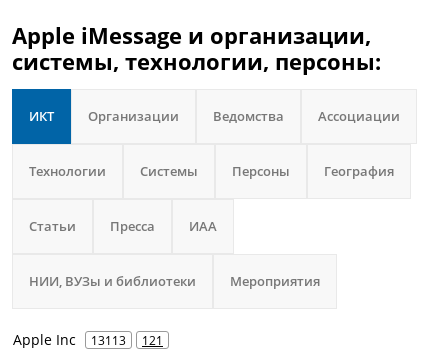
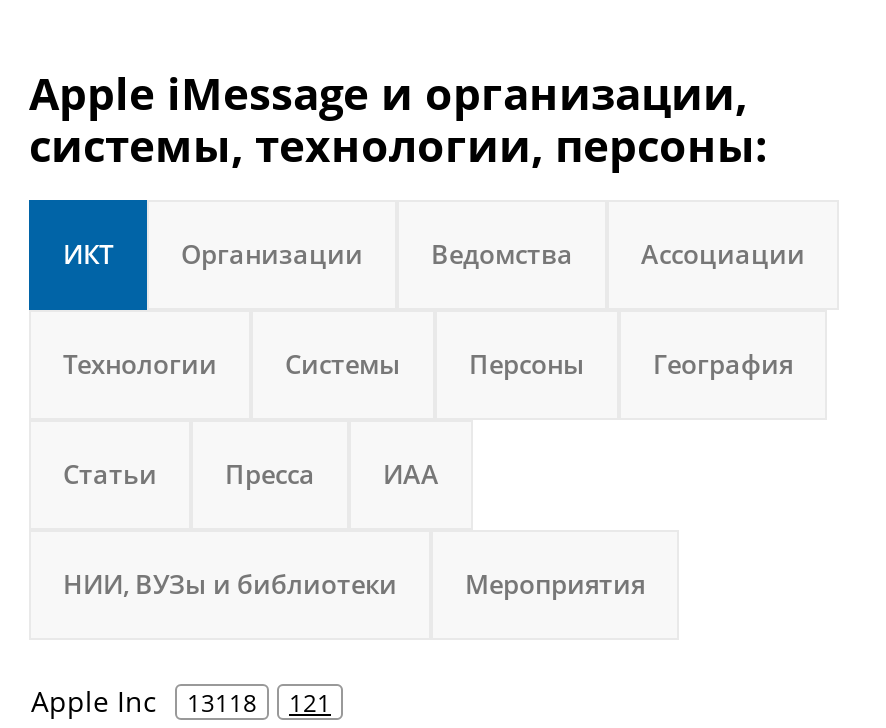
- Apple Inc 13113 121
+ Apple Inc 13118 121
